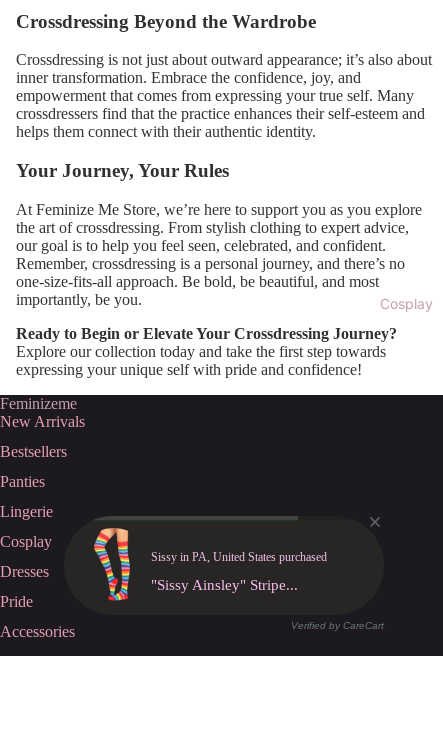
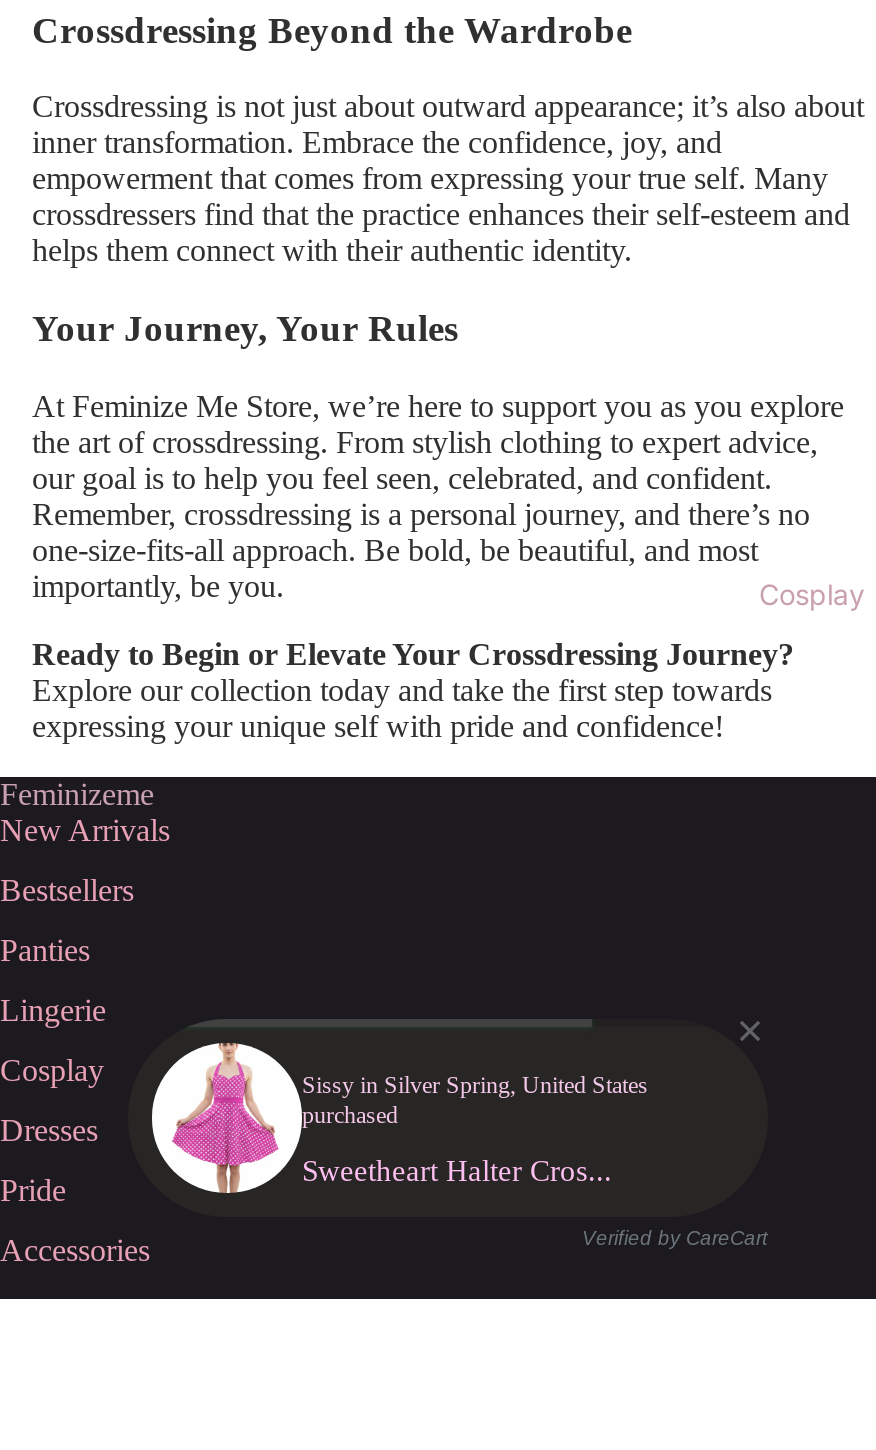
- [image]
- Sissy in PA, United States purchased
+ [image]
+ Sissy in Silver Spring, United States
+ purchased

- "Sissy Ainsley" Stripe...
+ Sweetheart Halter Cros...
